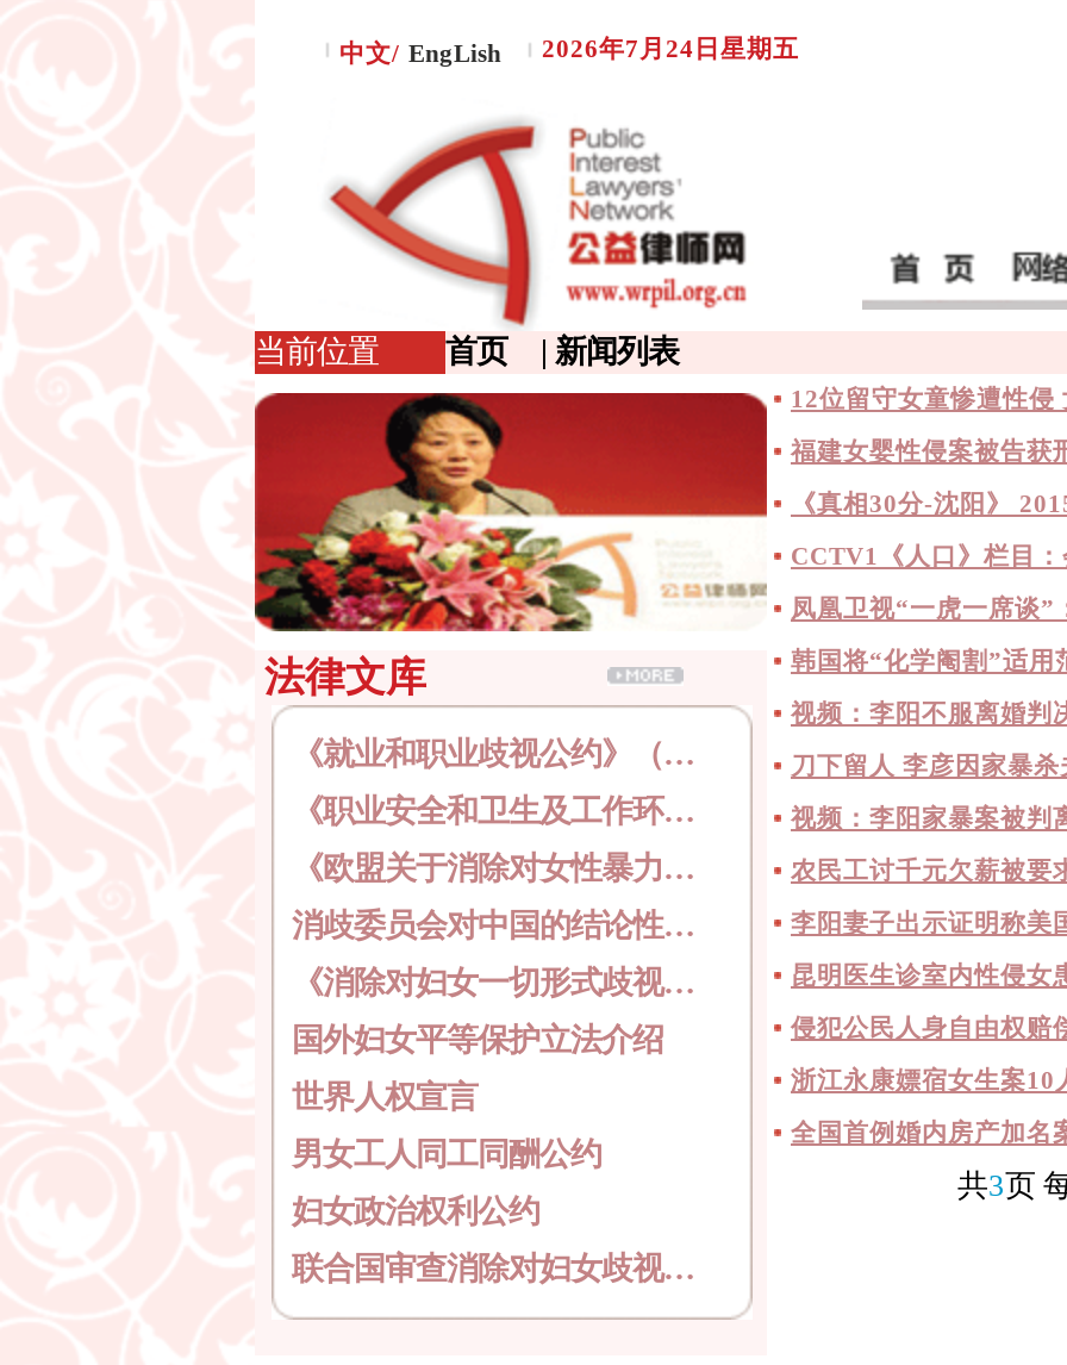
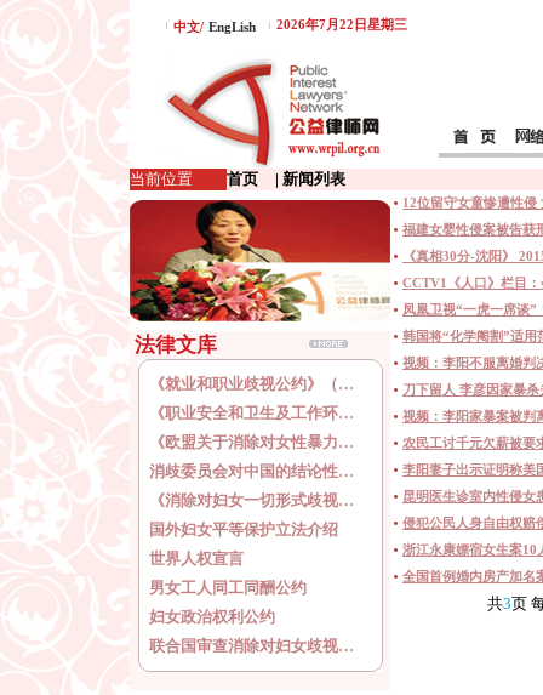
- 2026年7月24日星期五
+ 2026年7月22日星期三
